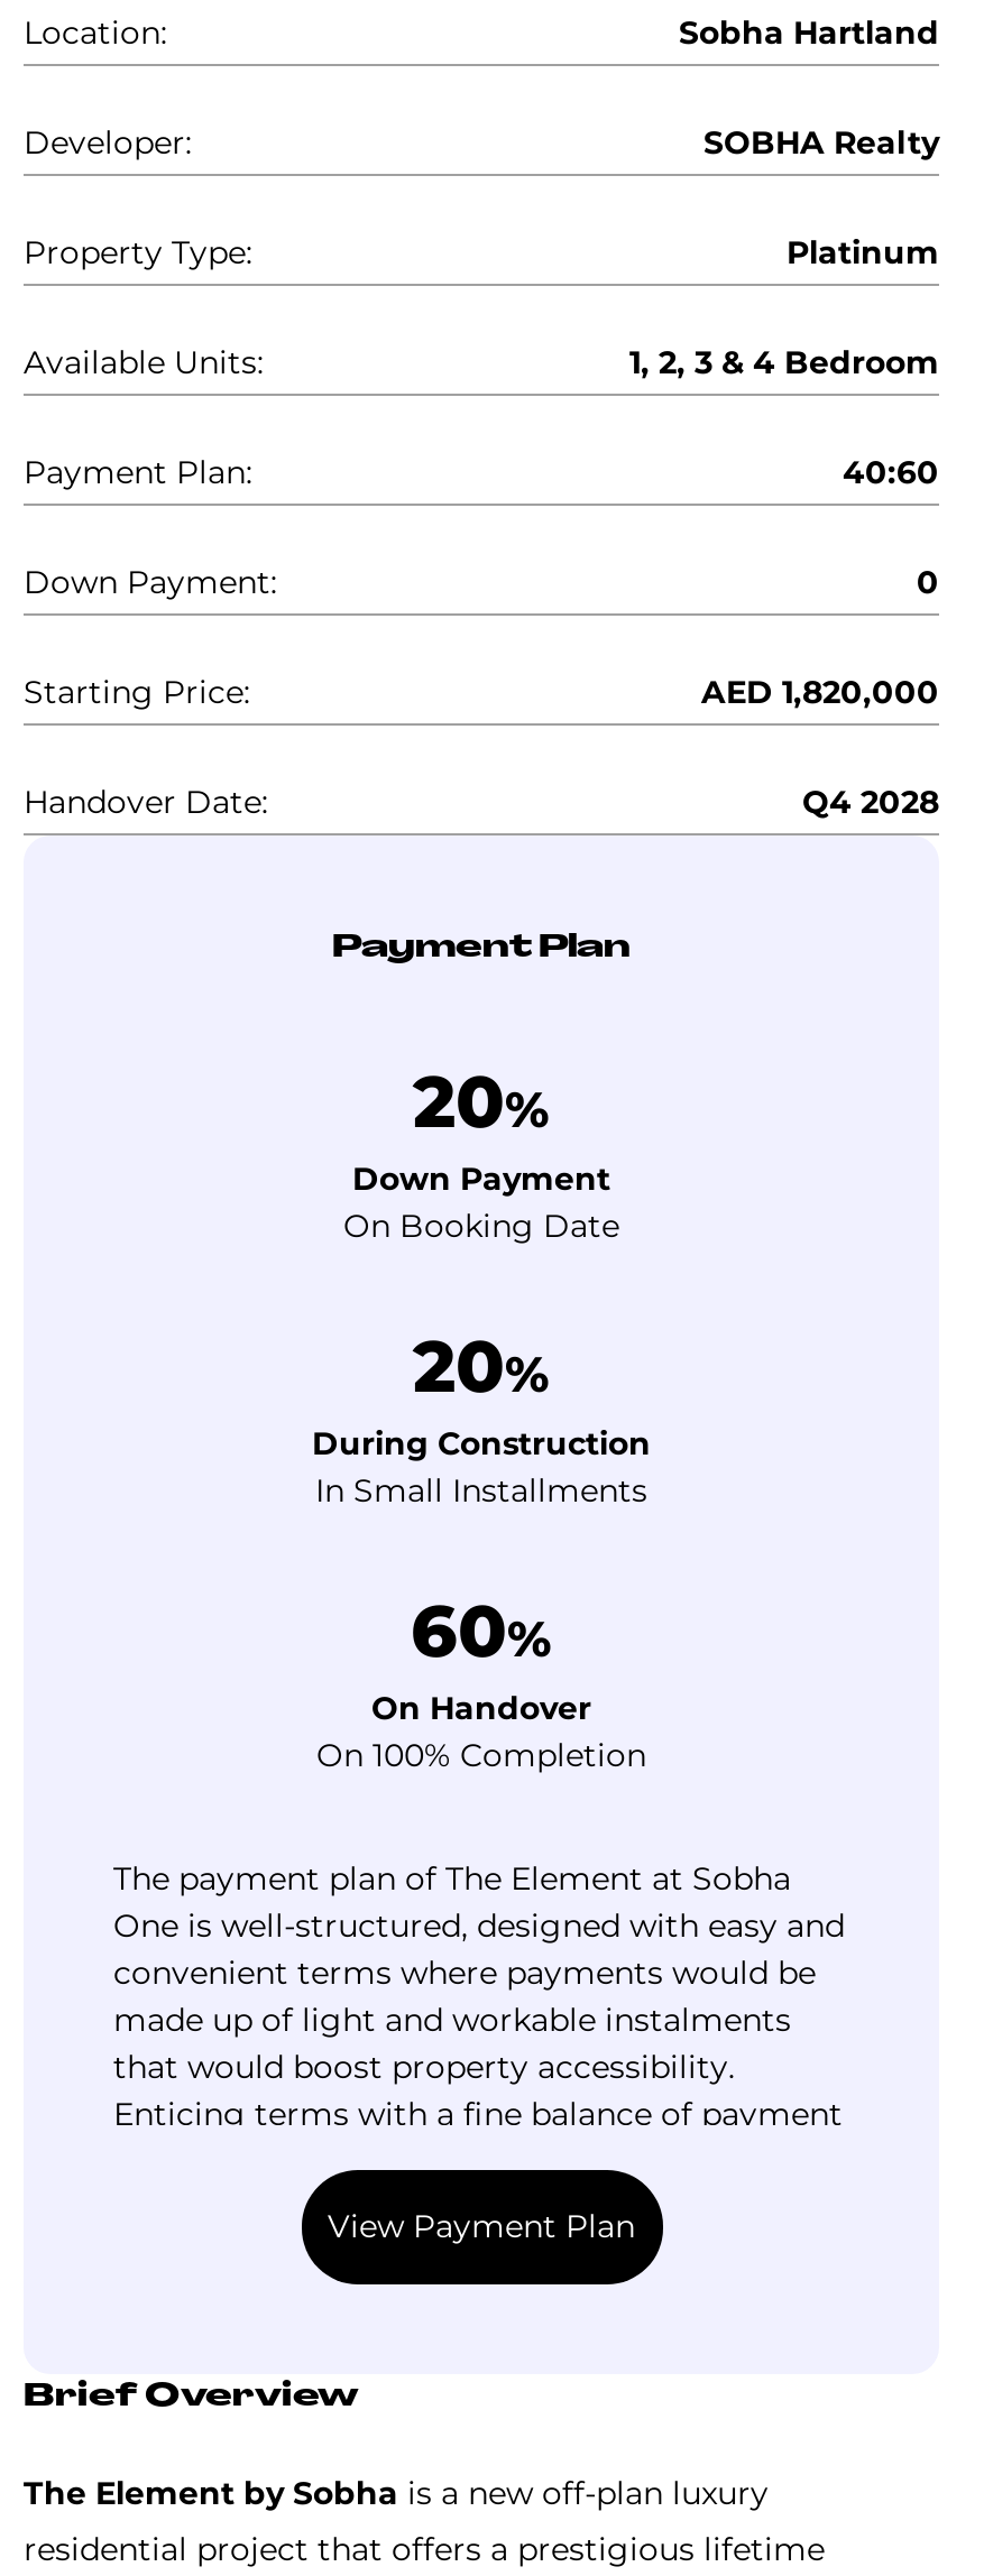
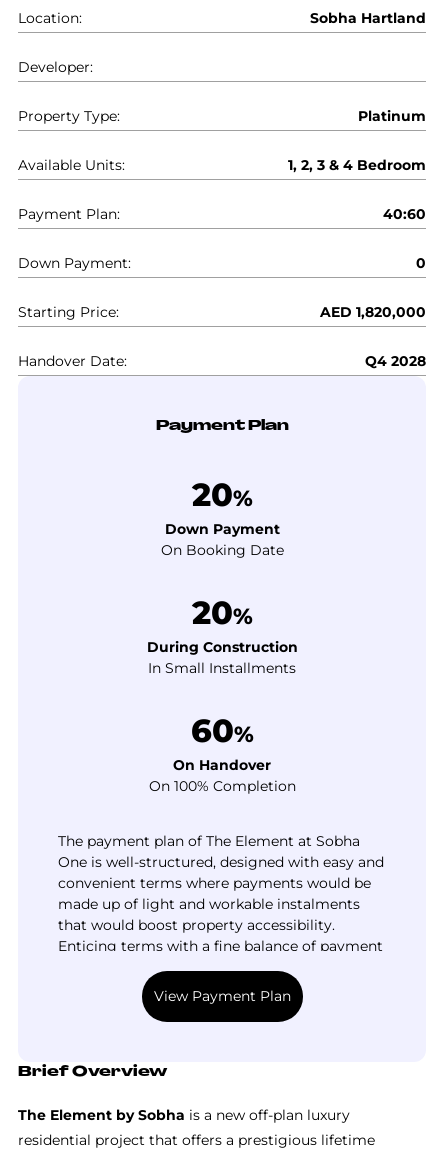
- SOBHA Realty
